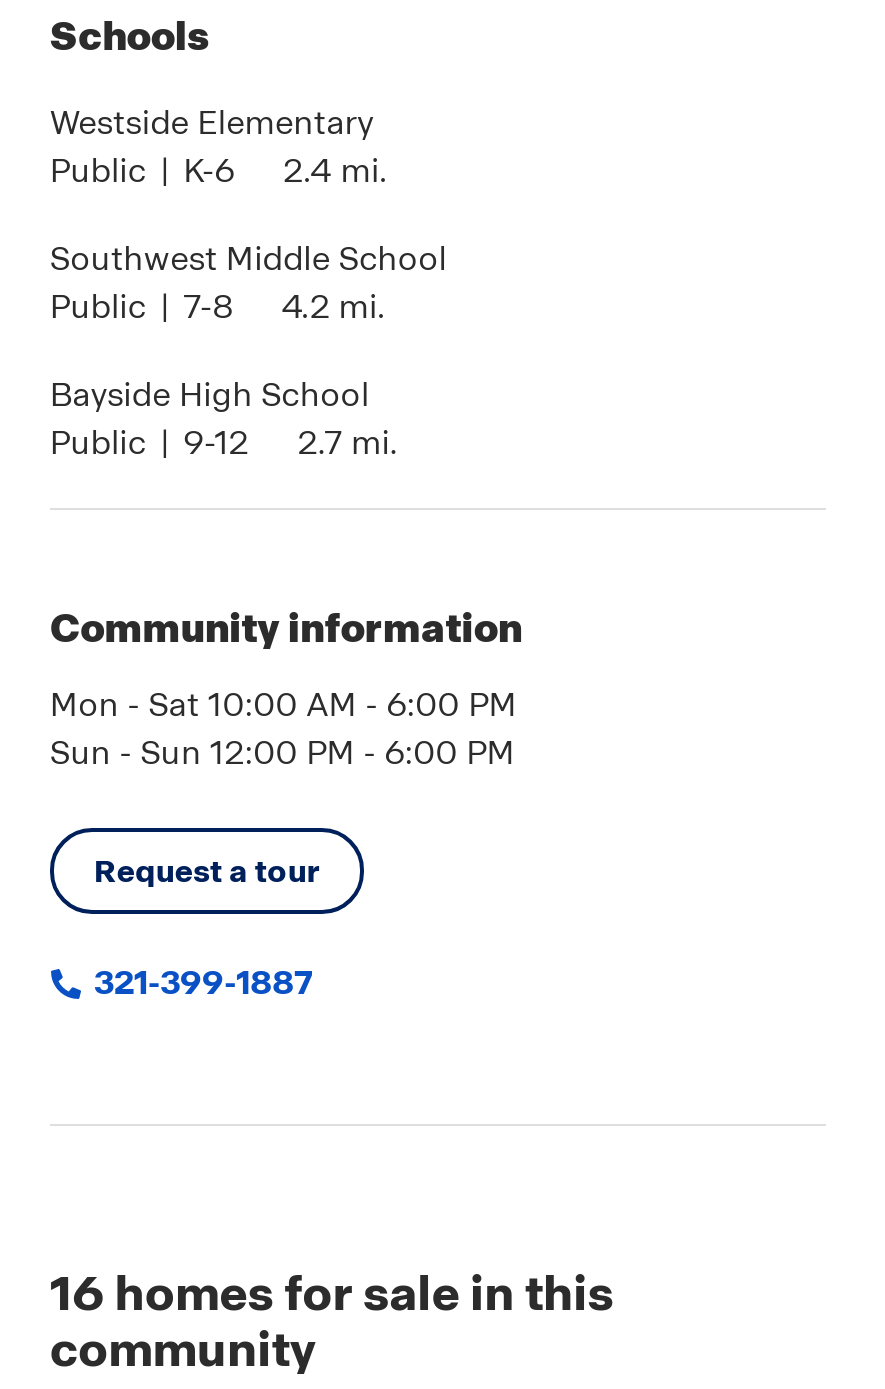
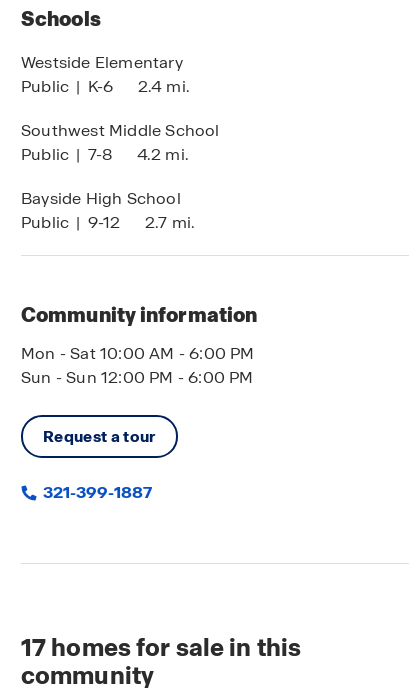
- 16 homes for sale in this
+ 17 homes for sale in this
